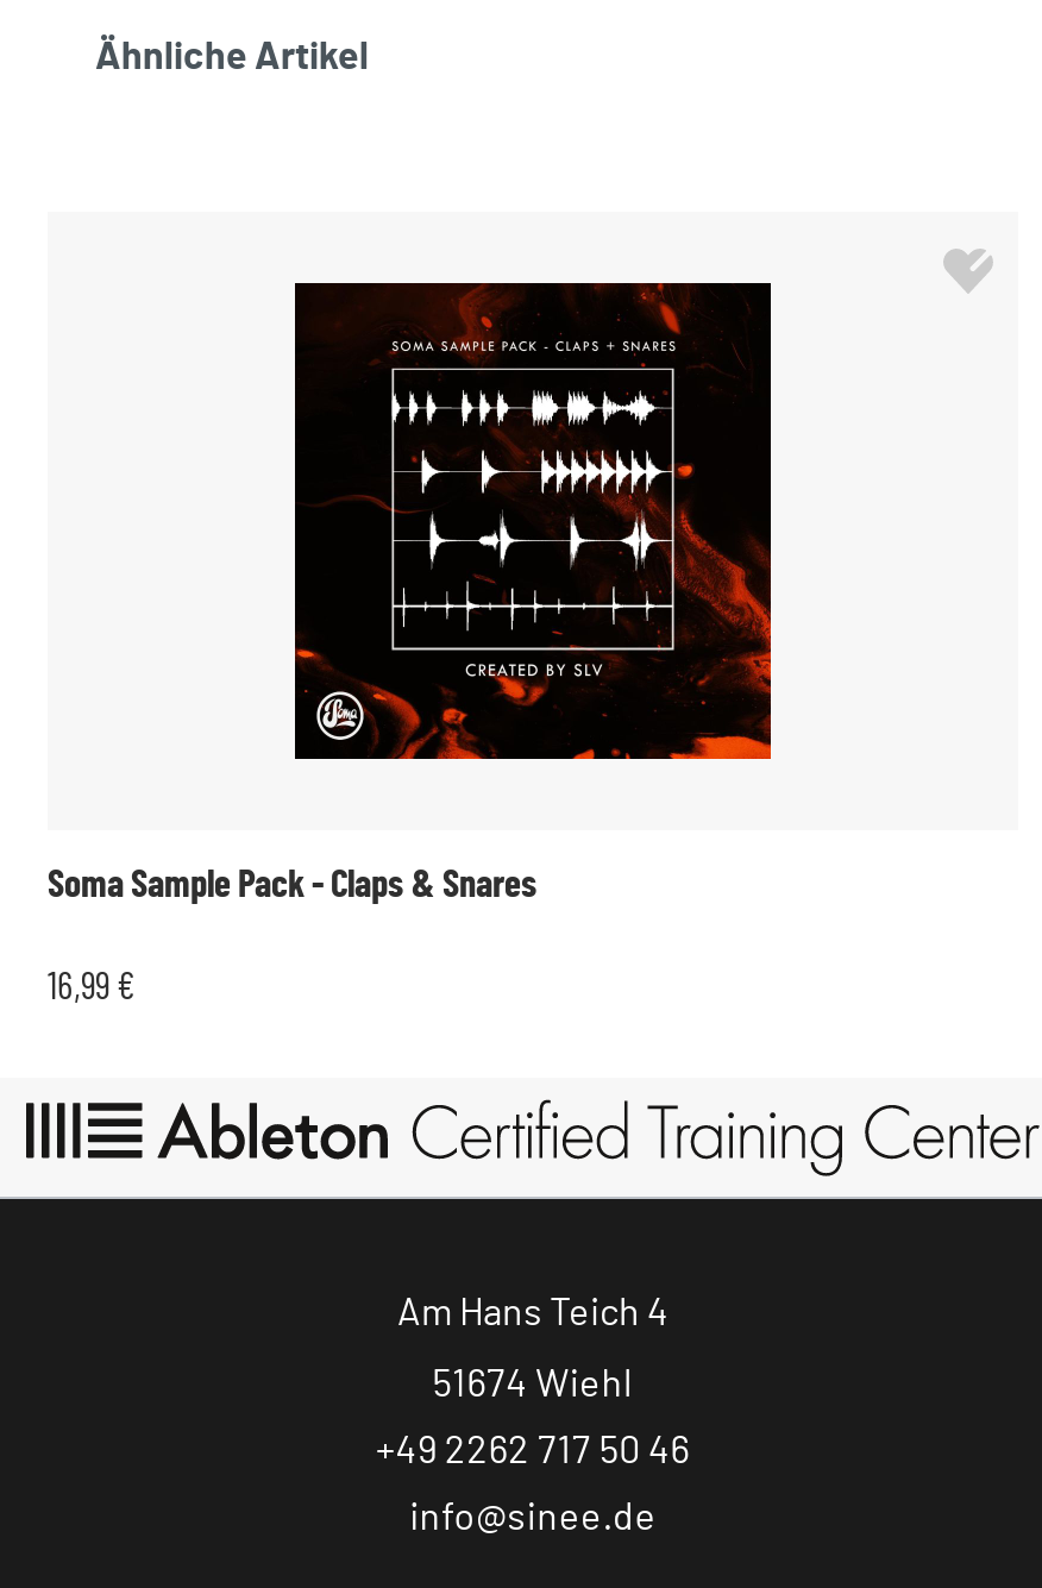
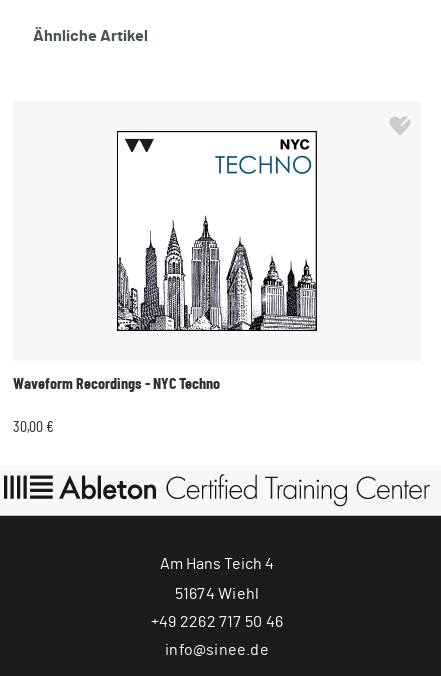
- [image]
+ [image]

- Soma Sample Pack - Claps & Snares
+ Waveform Recordings - NYC Techno

- 16,99 €
+ 30,00 €
